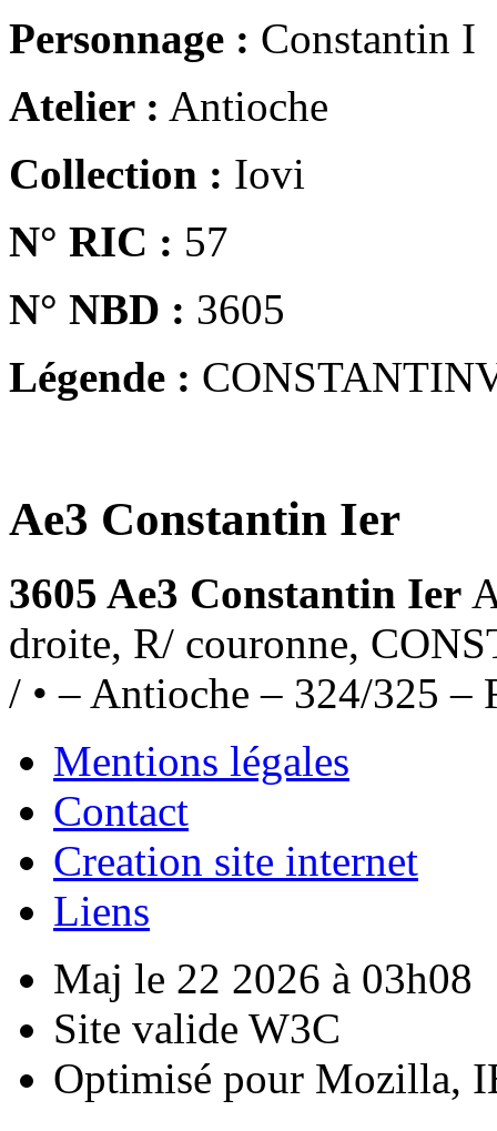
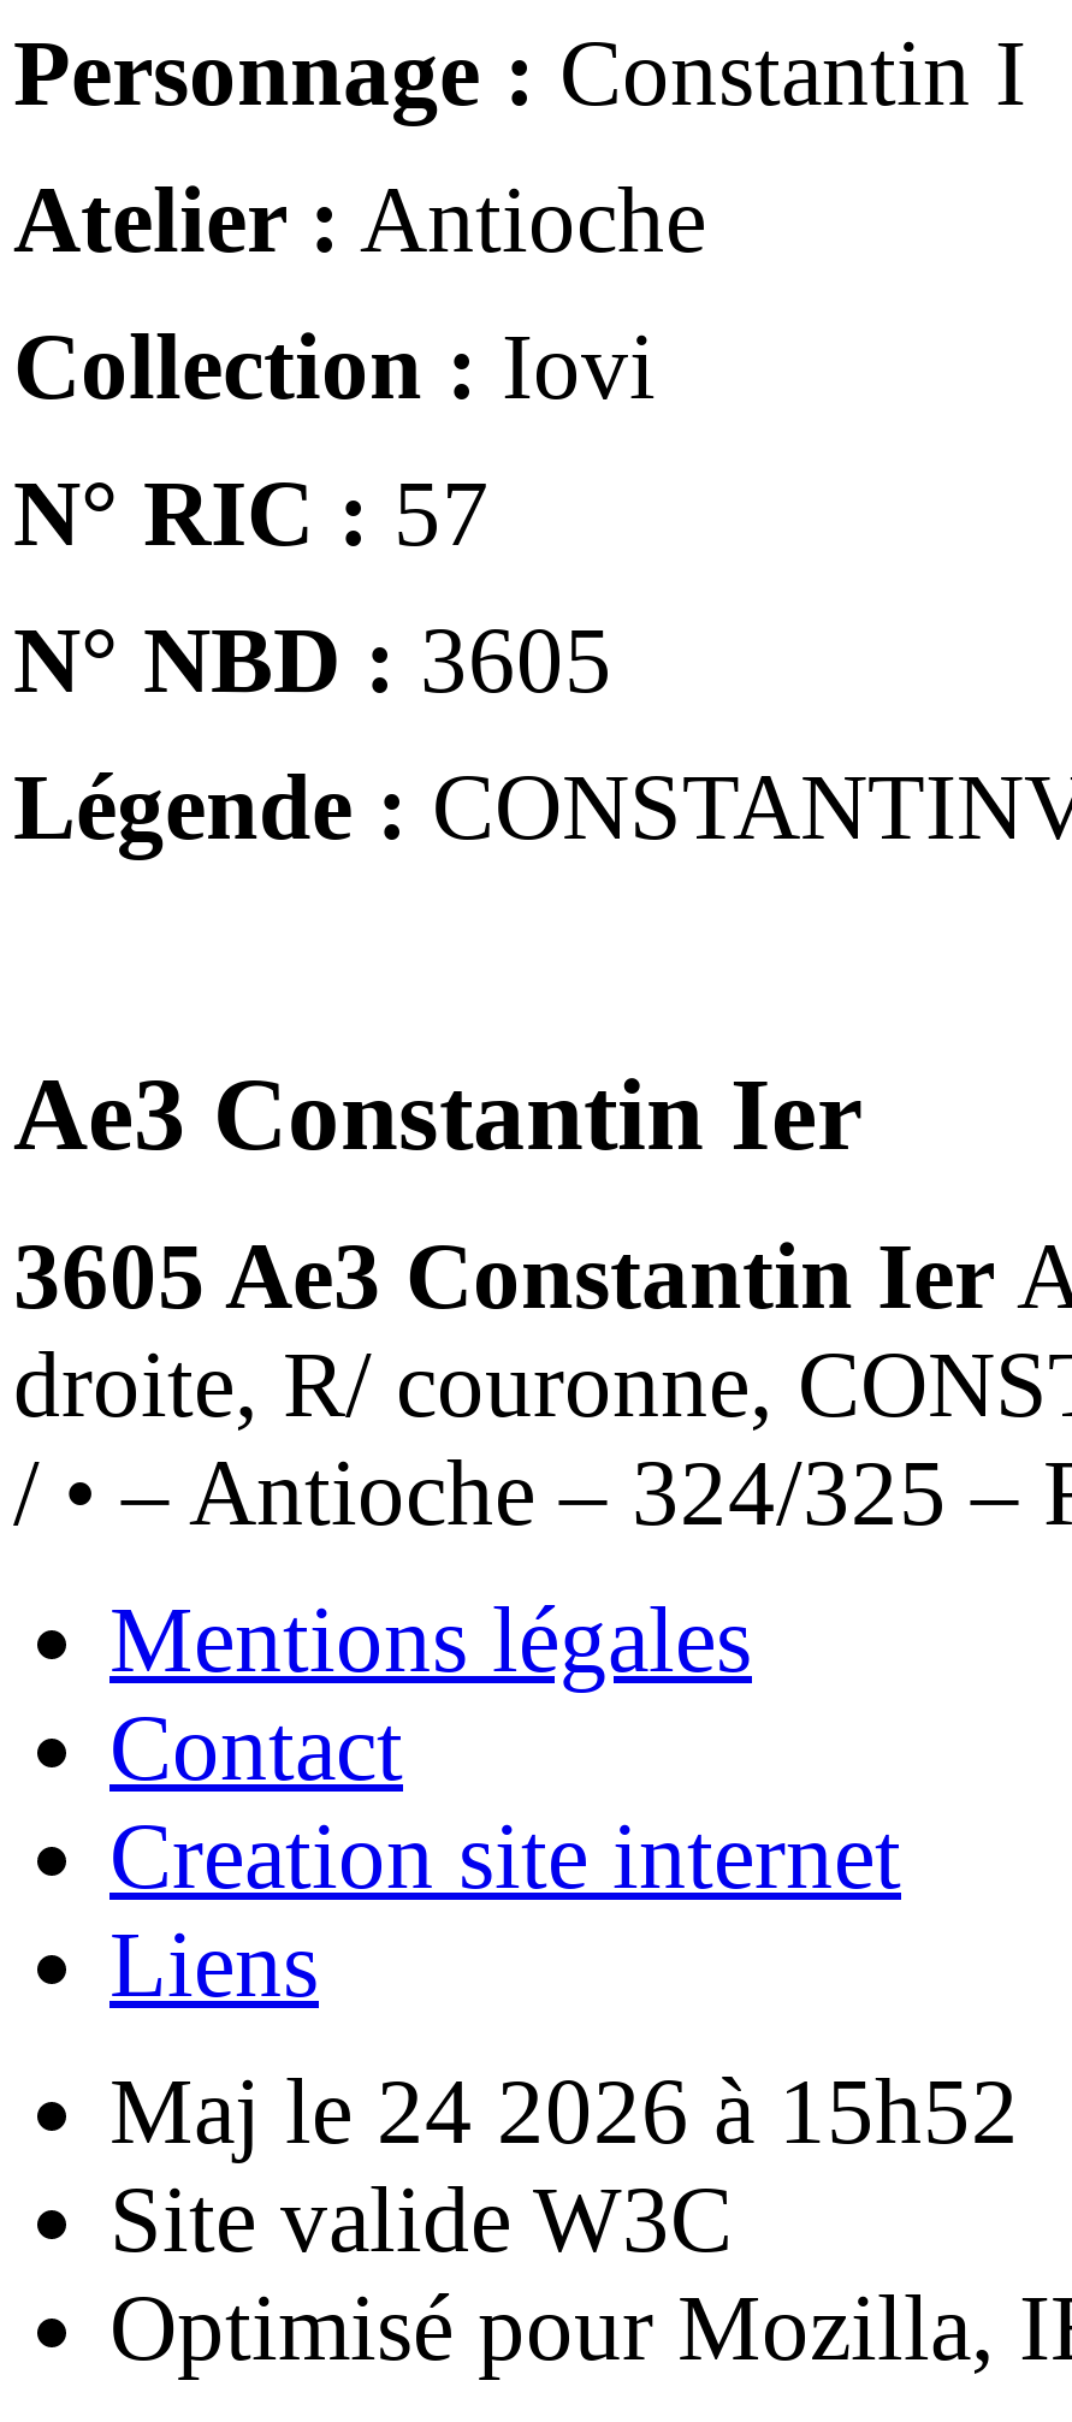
- Maj le 22 2026 à 03h08
+ Maj le 24 2026 à 15h52
